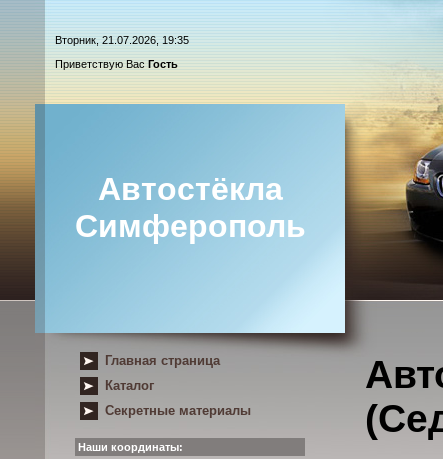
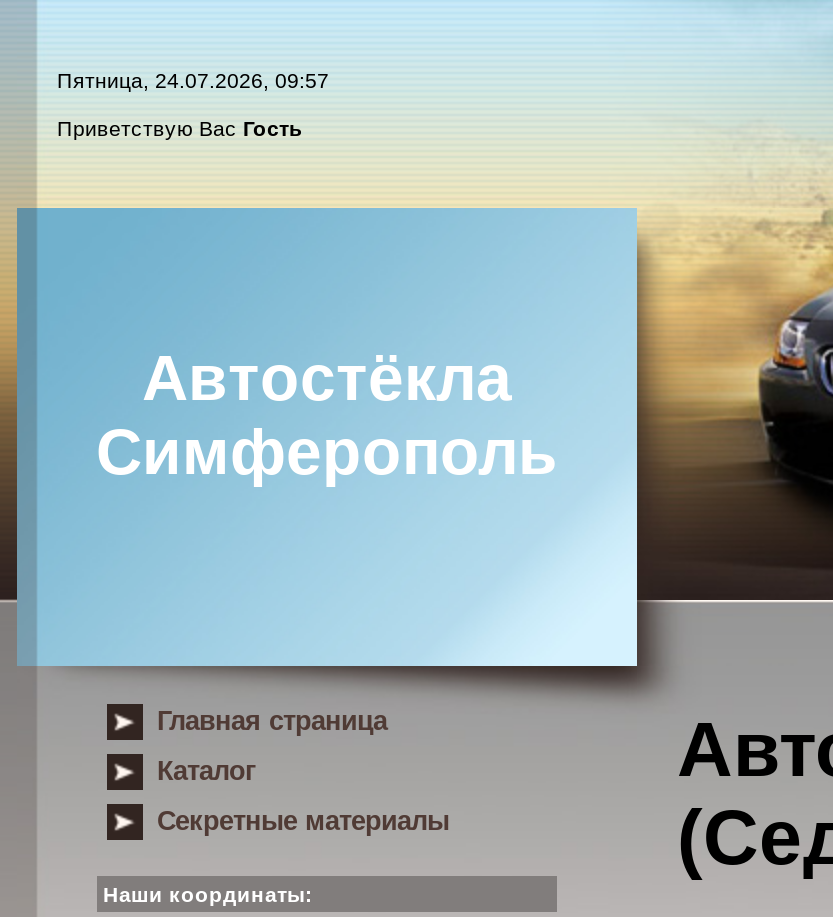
- Вторник, 21.07.2026, 19:35
+ Пятница, 24.07.2026, 09:57
